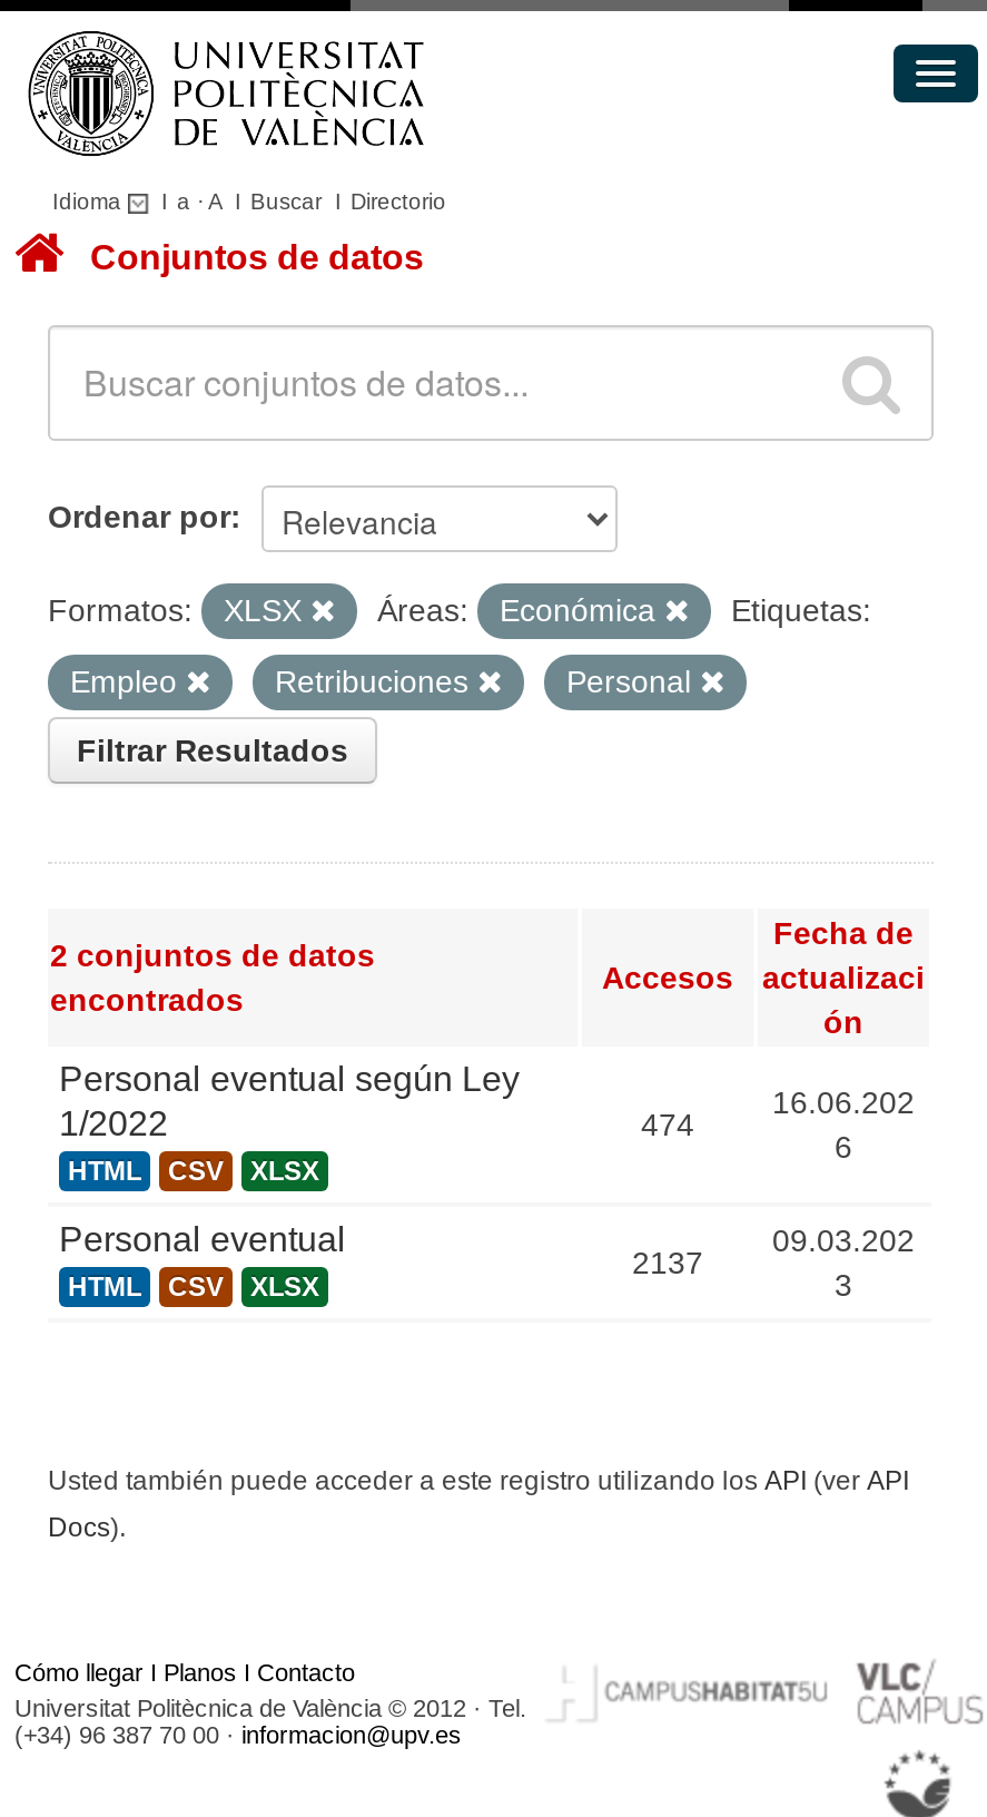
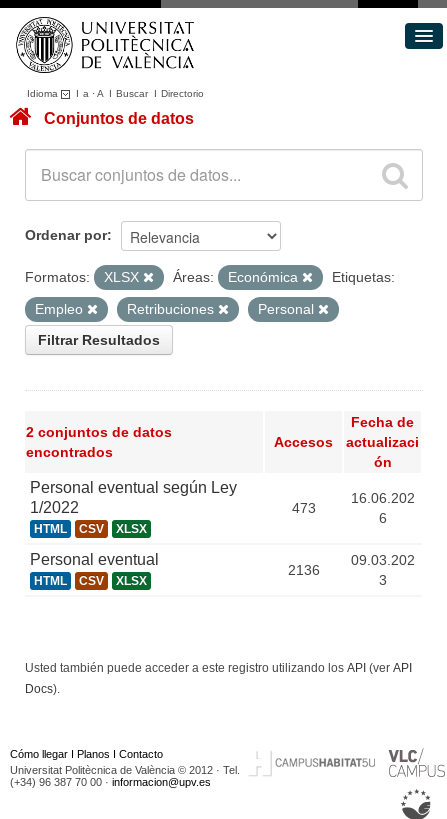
- 474
+ 473

- 2137
+ 2136
